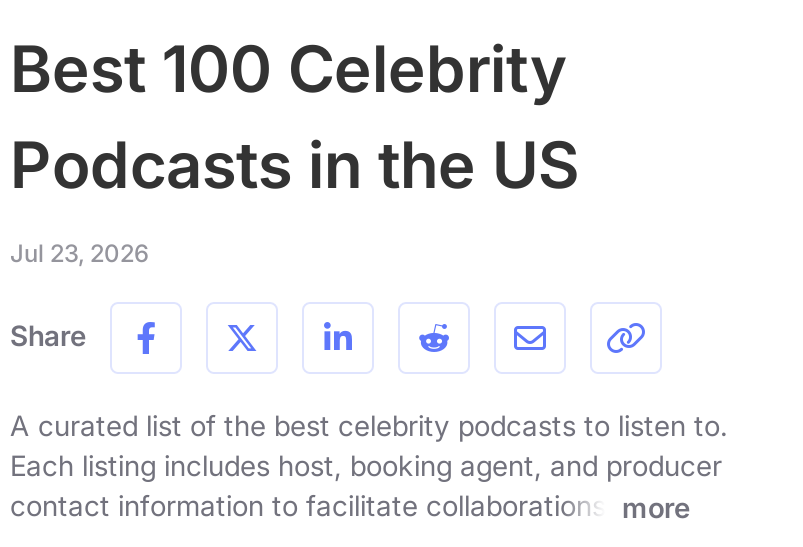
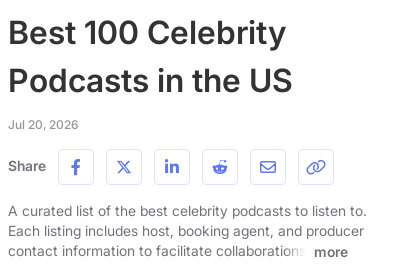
- Jul 23, 2026
+ Jul 20, 2026
